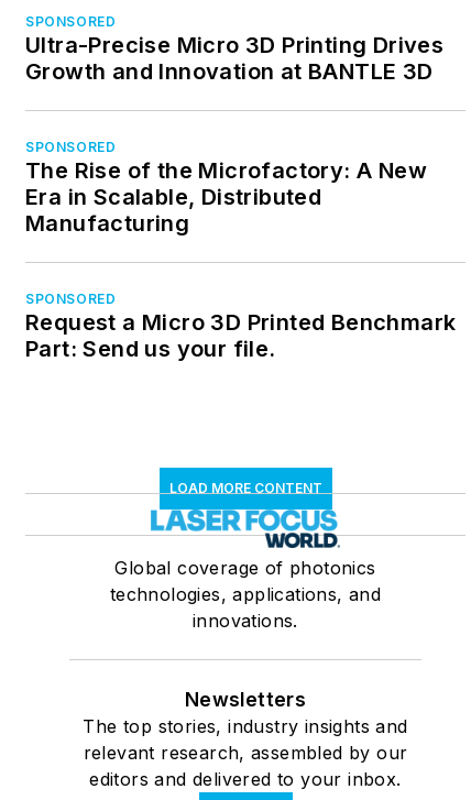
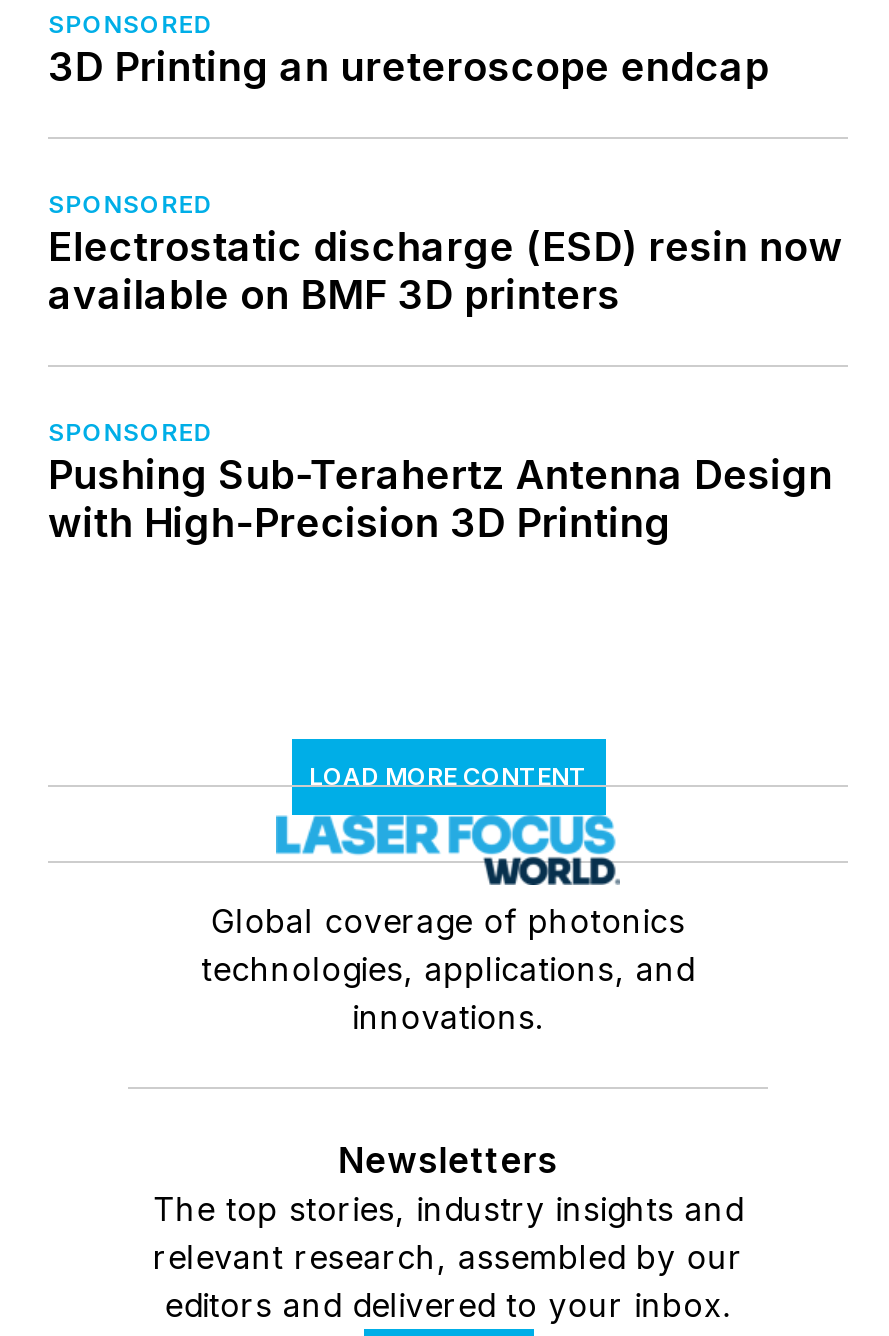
- Ultra-Precise Micro 3D Printing Drives
- Growth and Innovation at BANTLE 3D
+ 3D Printing an ureteroscope endcap

- The Rise of the Microfactory: A New
- Era in Scalable, Distributed
- Manufacturing
+ Electrostatic discharge (ESD) resin now
+ available on BMF 3D printers

- Request a Micro 3D Printed Benchmark
- Part: Send us your file.
+ Pushing Sub-Terahertz Antenna Design
+ with High-Precision 3D Printing
